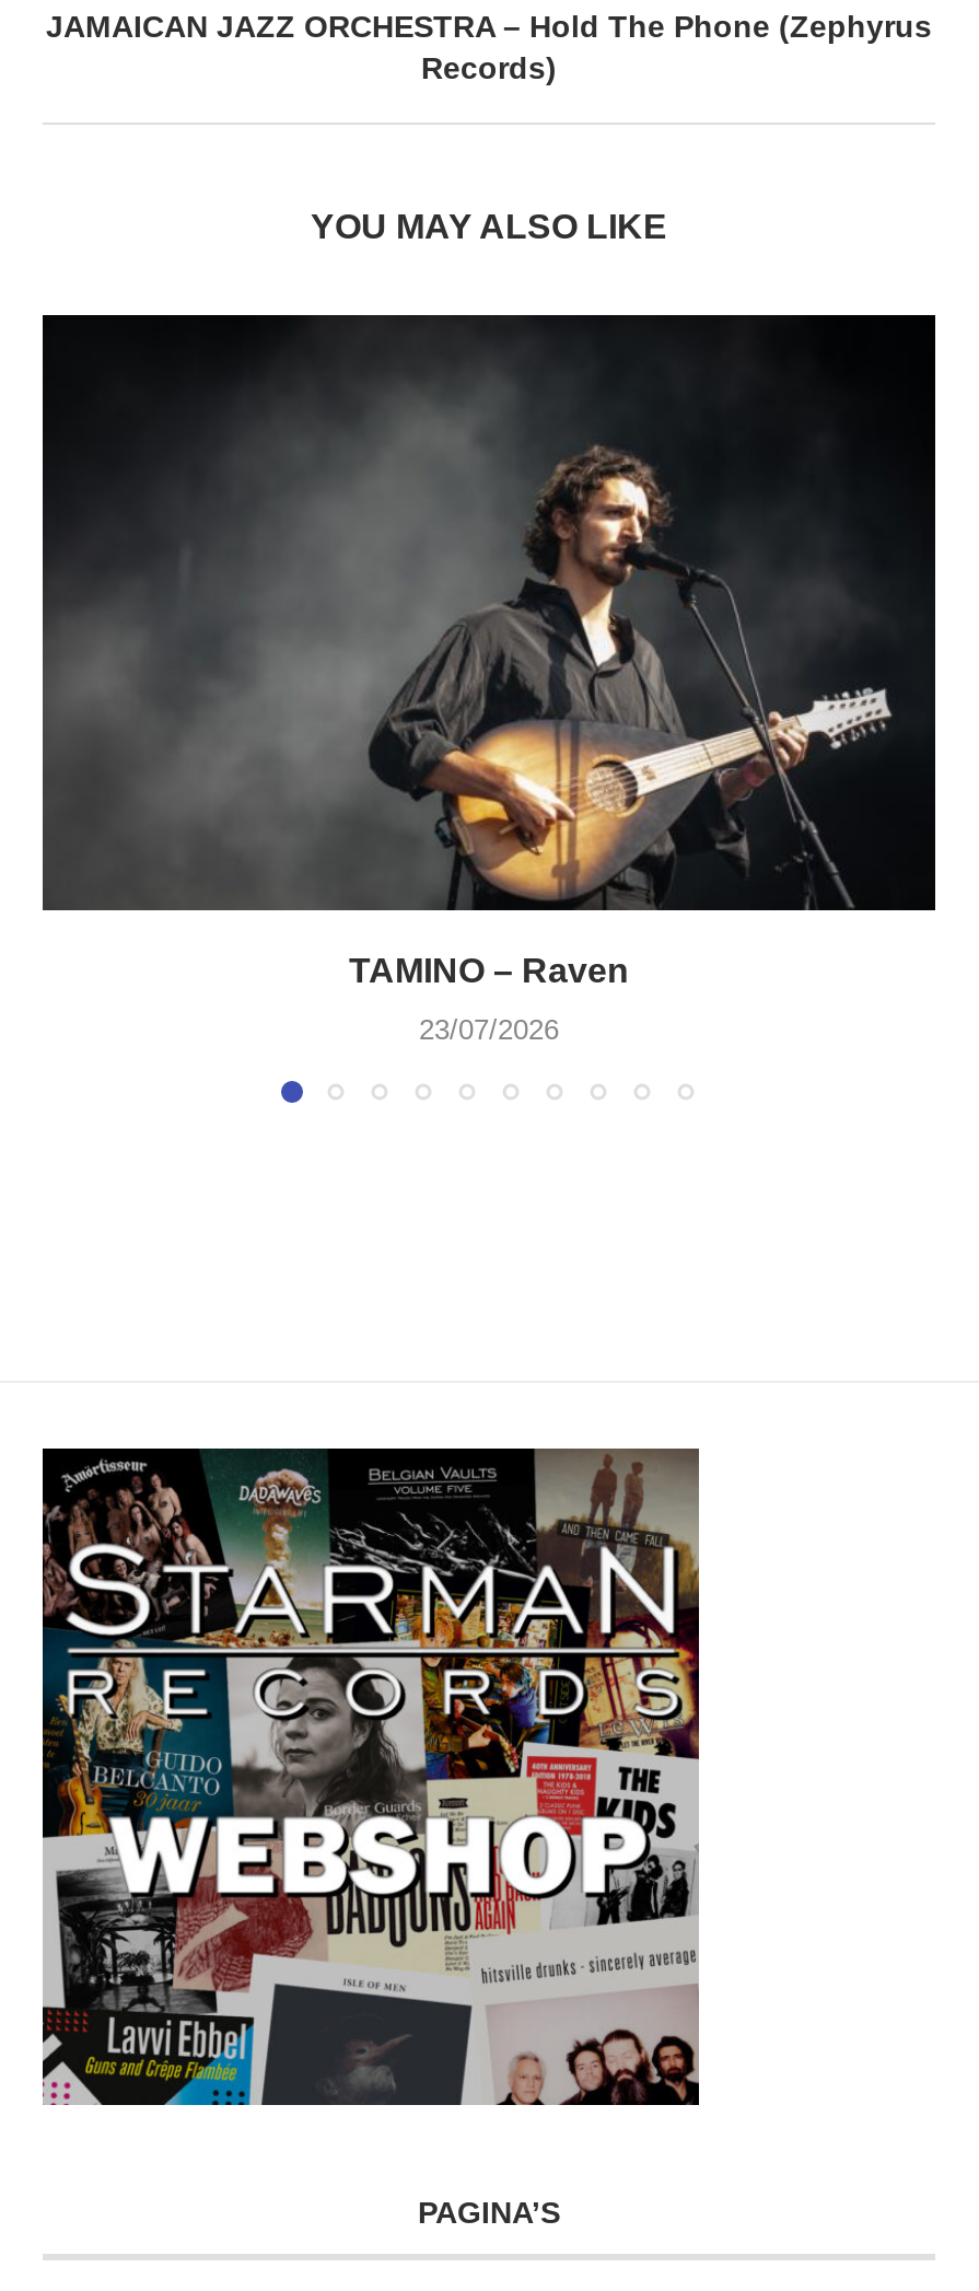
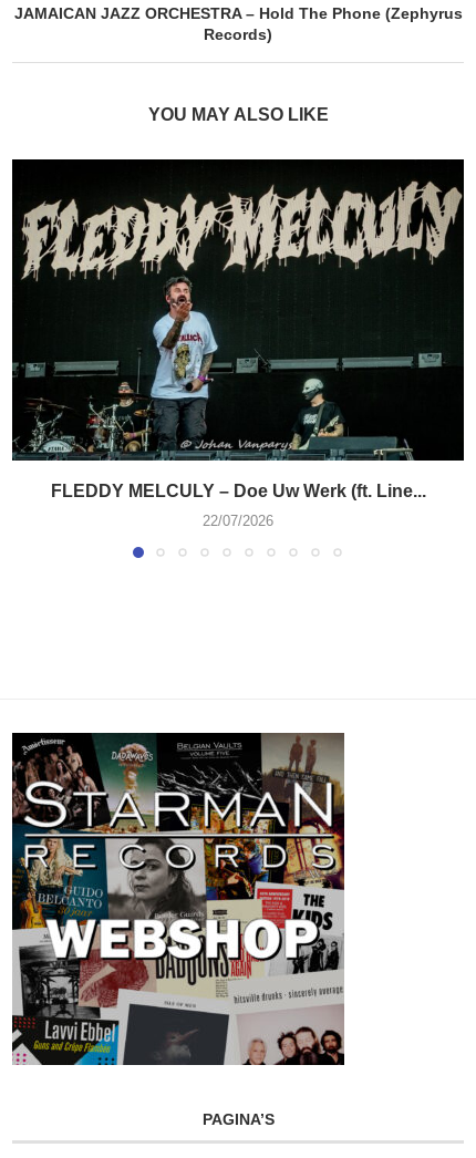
- [image]
- TAMINO – Raven
+ [image]
+ FLEDDY MELCULY – Doe Uw Werk (ft. Line...

- 23/07/2026
+ 22/07/2026
